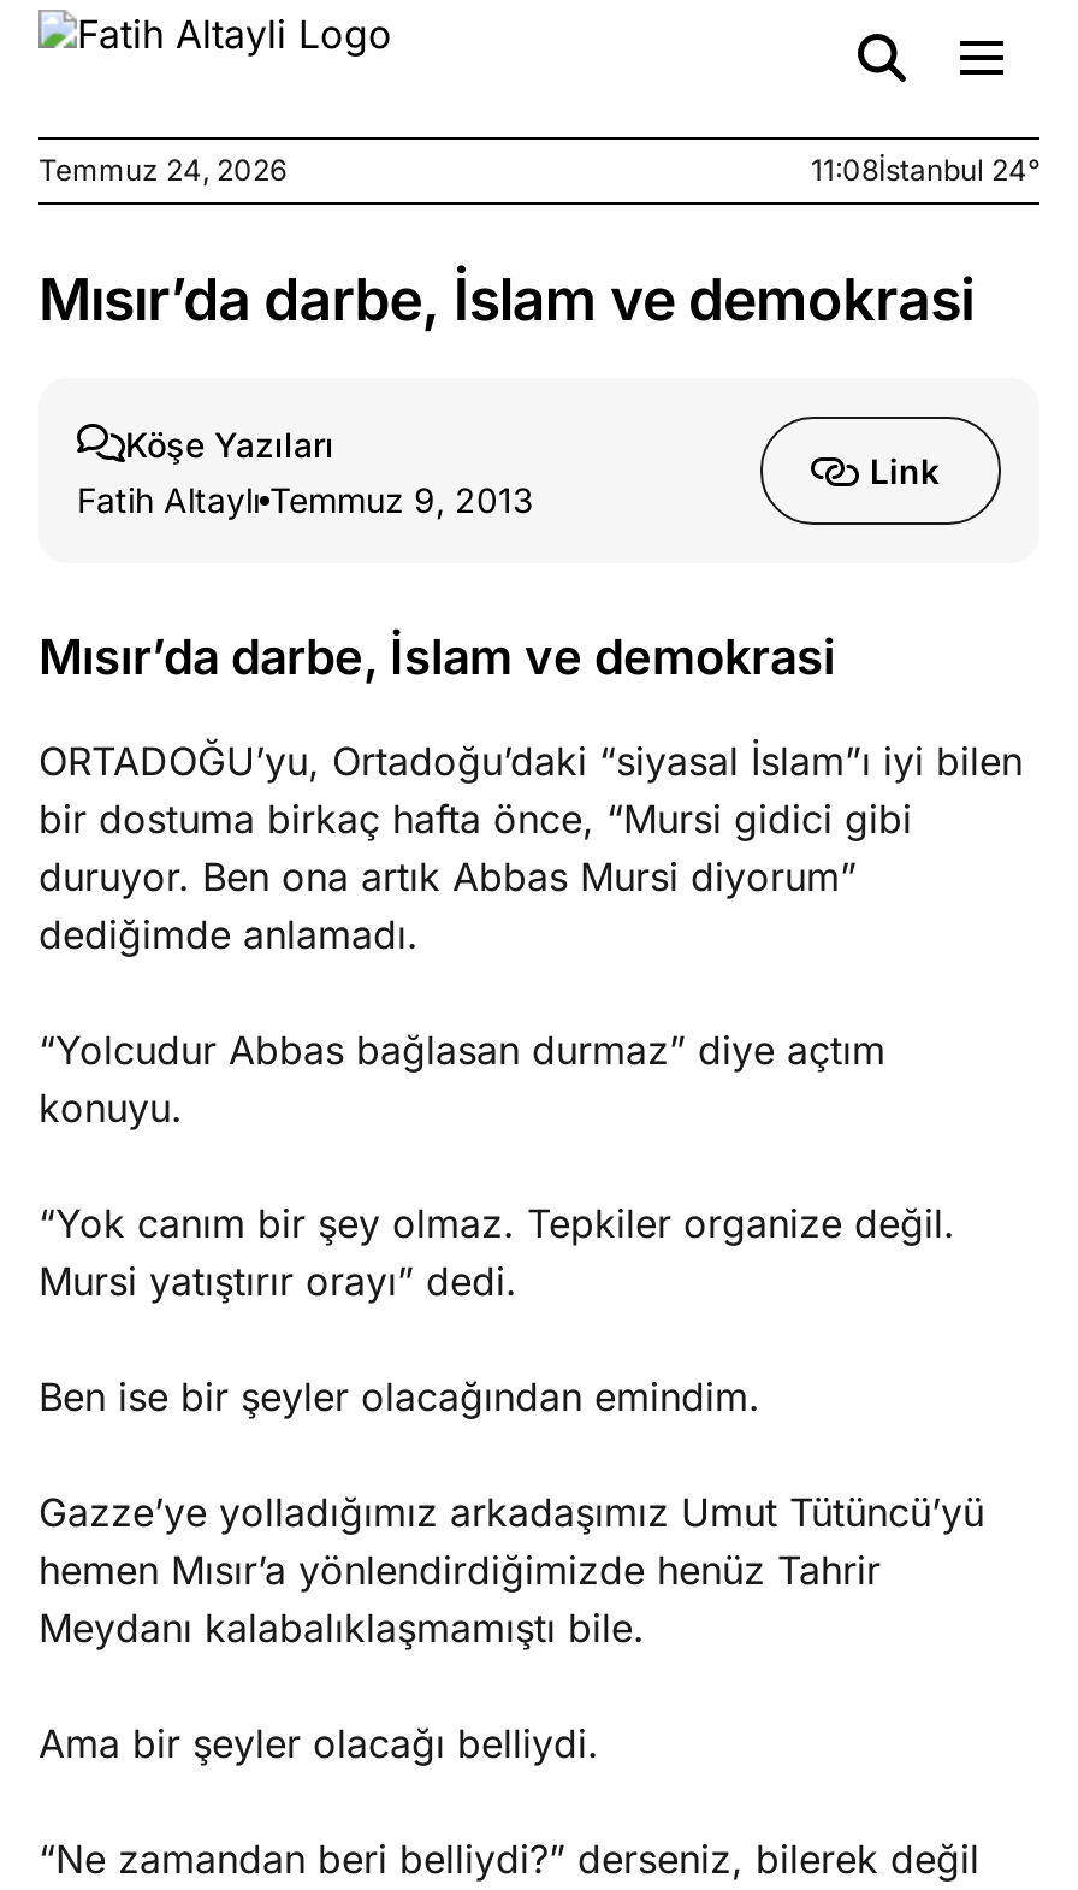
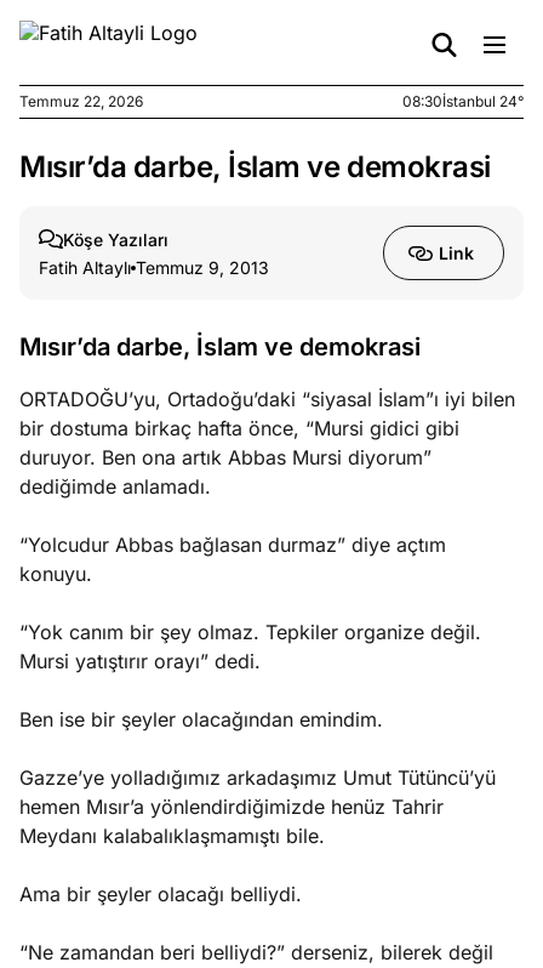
- Temmuz 24, 2026
+ Temmuz 22, 2026

- 11:08İstanbul 24°
+ 08:30İstanbul 24°
